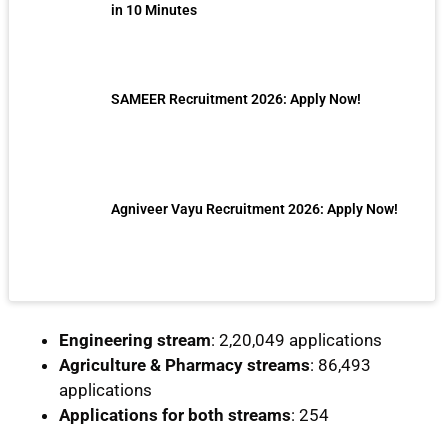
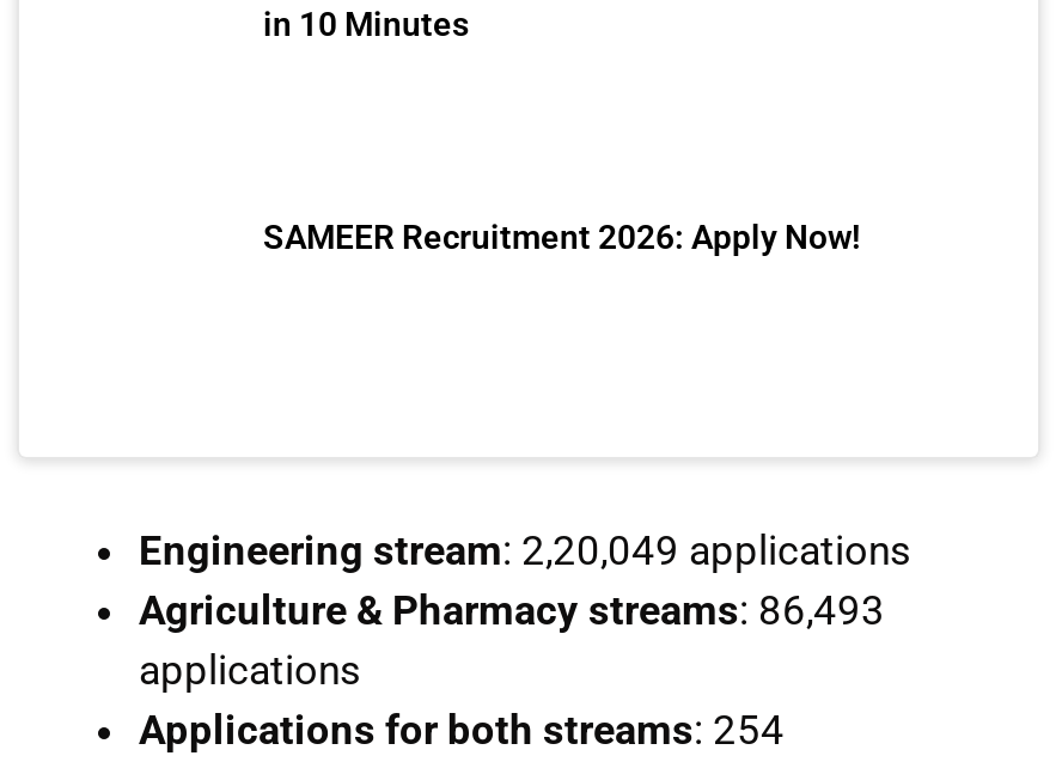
- Agniveer Vayu Recruitment 2026: Apply Now!
